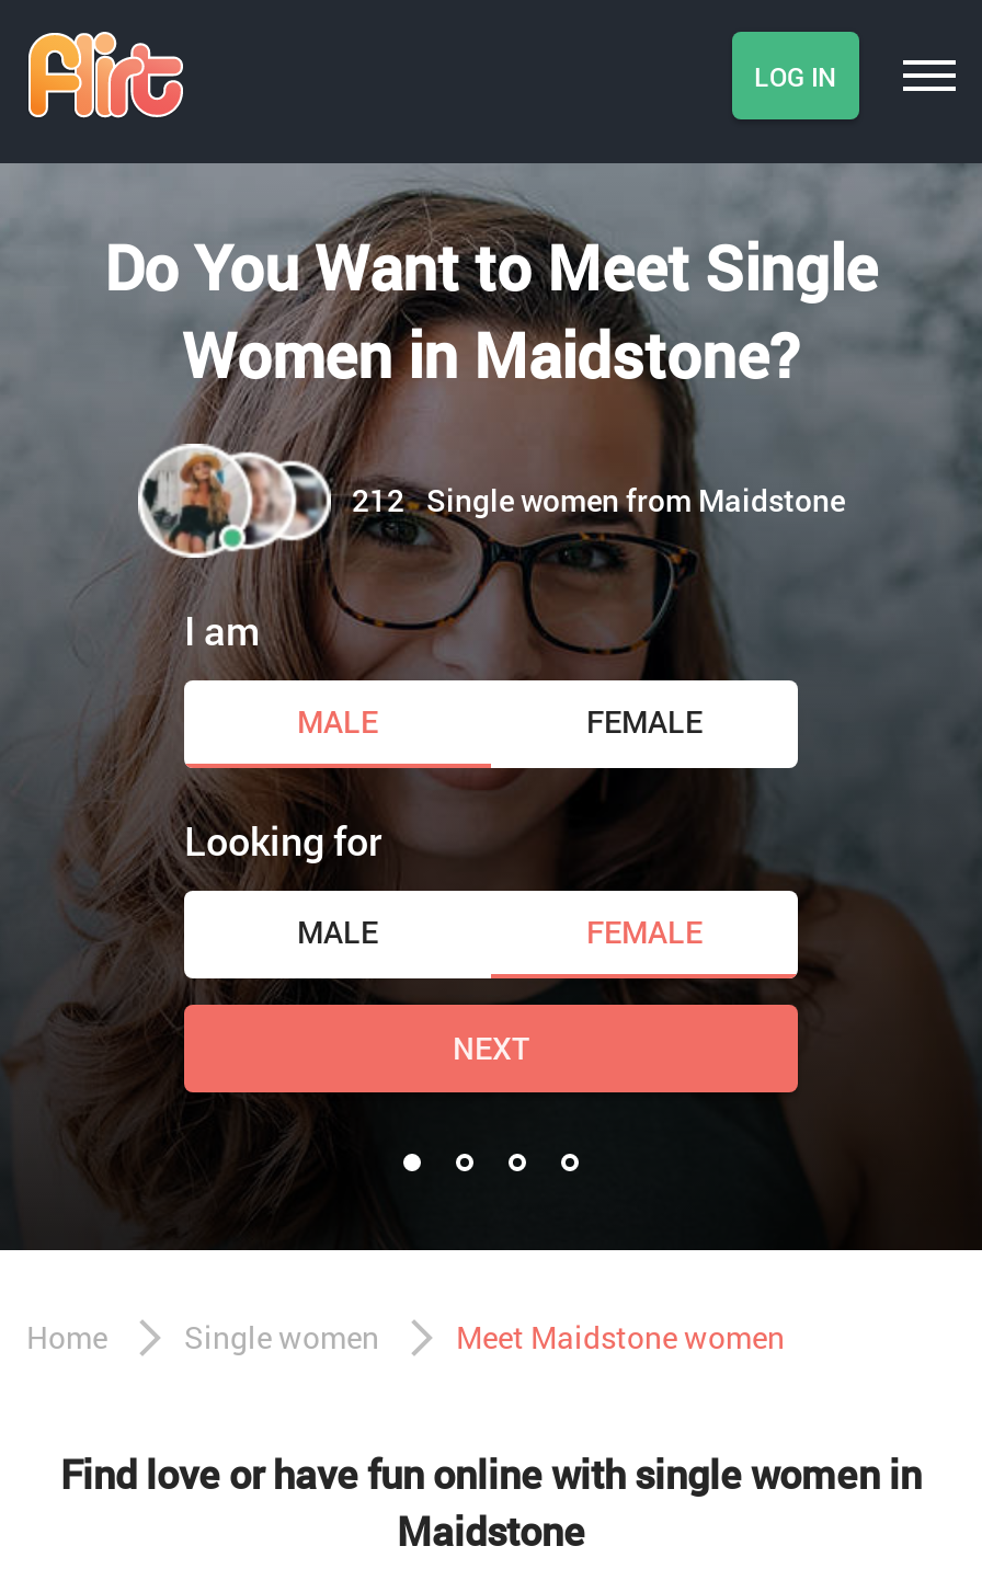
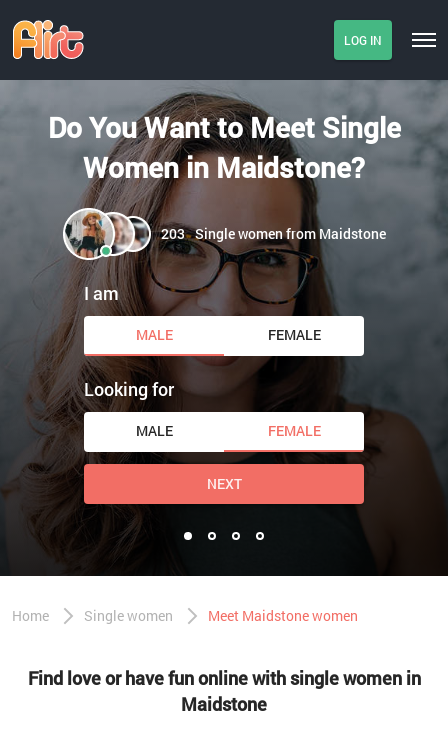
- 212 Single women from Maidstone
+ 203 Single women from Maidstone
